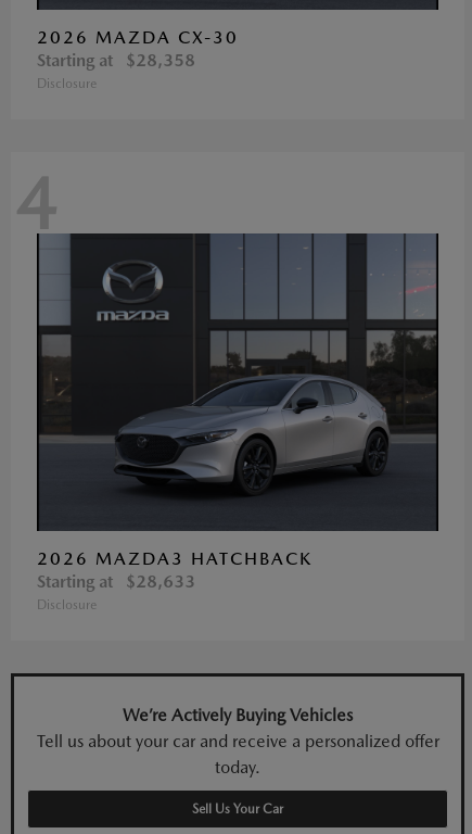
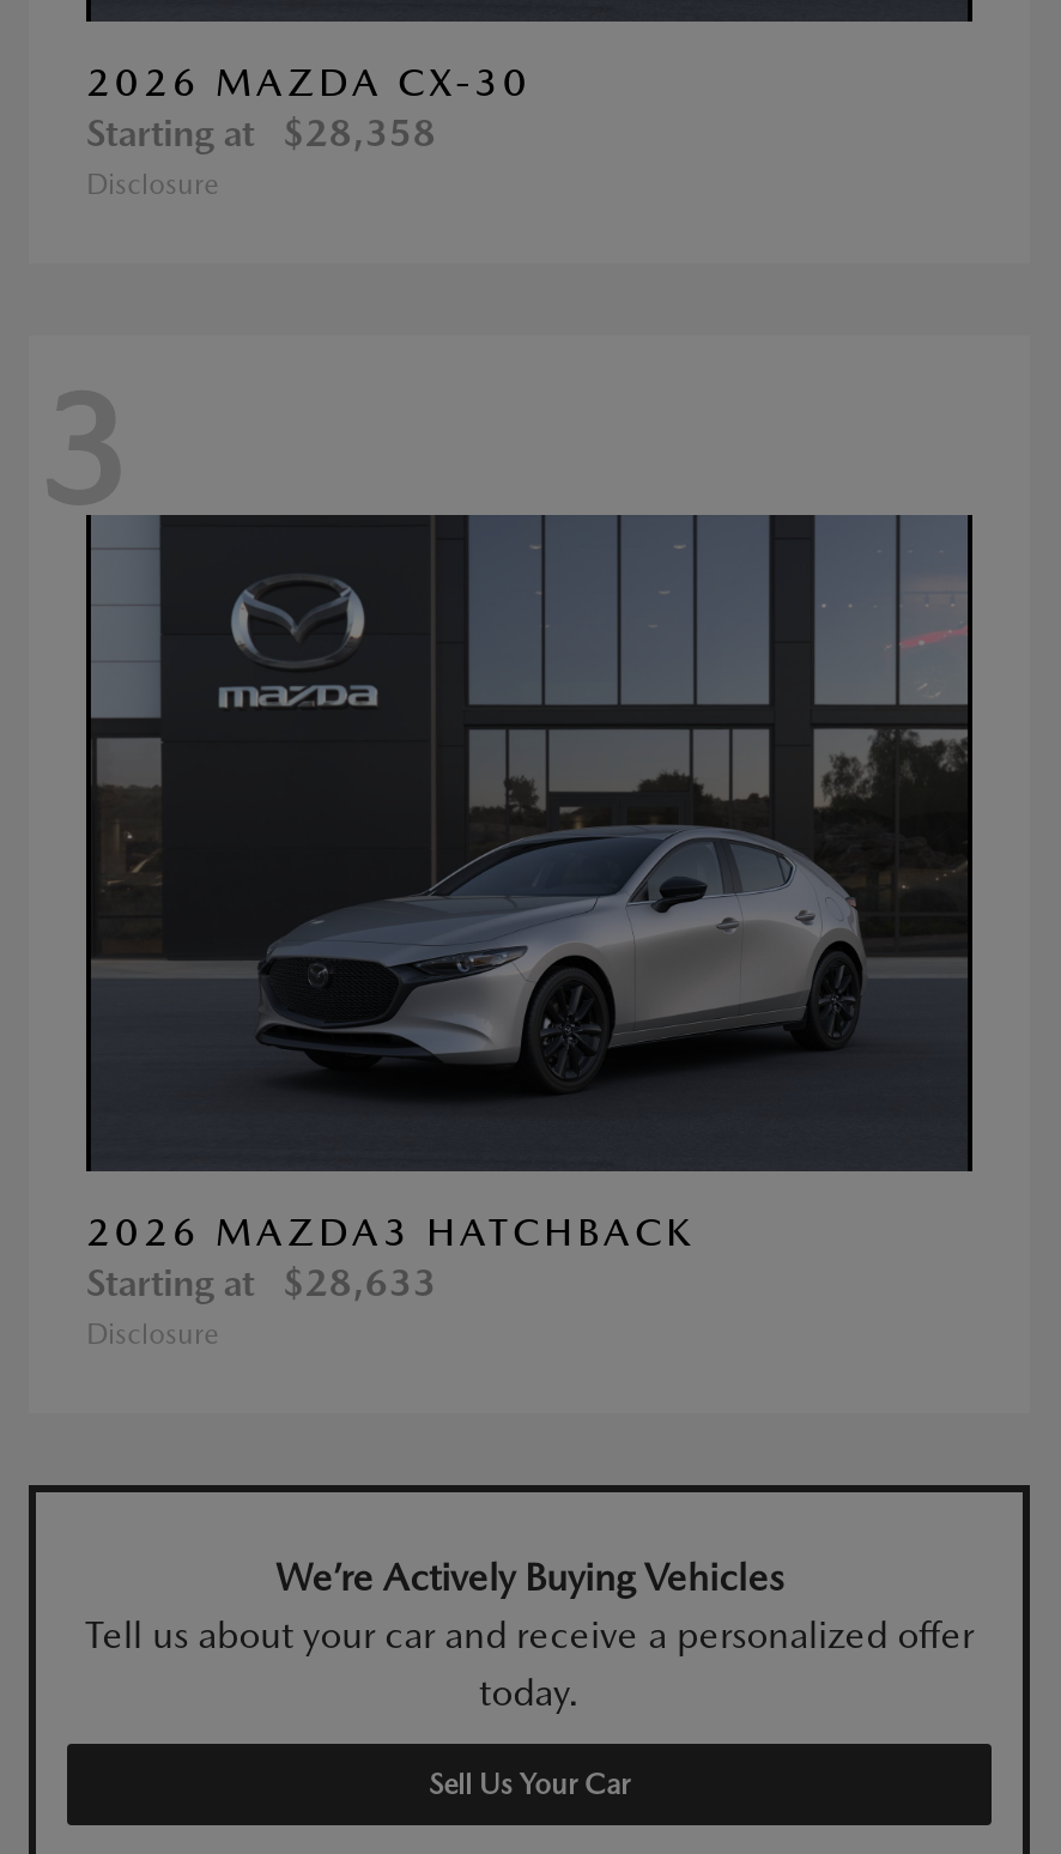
- 4
+ 3
